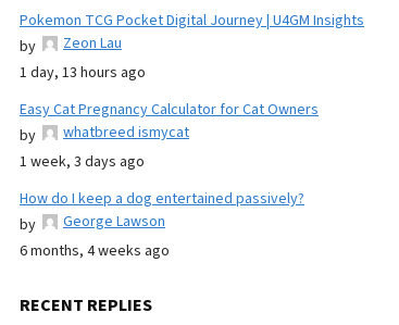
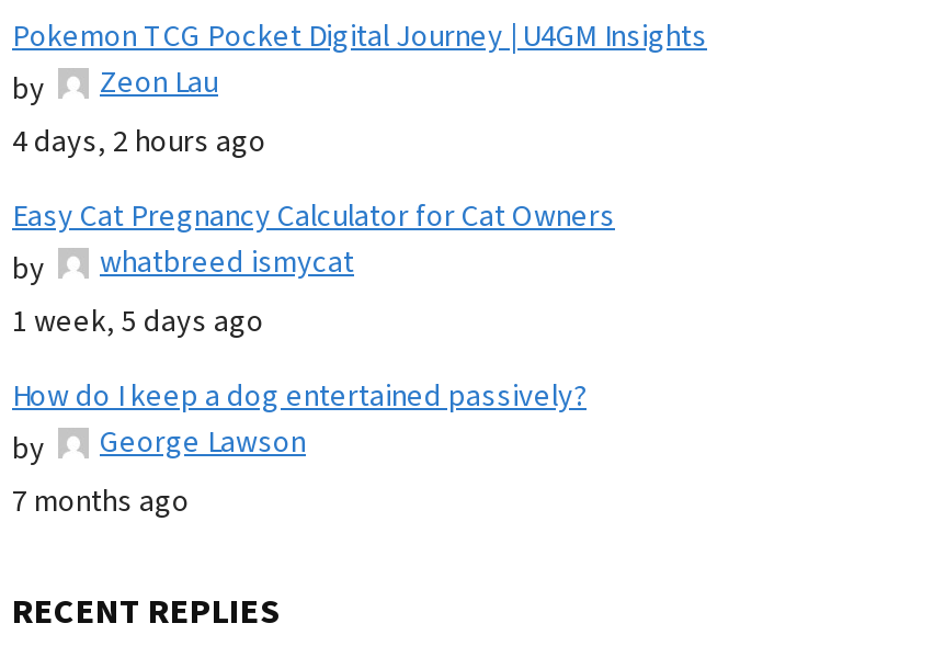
- 1 day, 13 hours ago
+ 4 days, 2 hours ago

- 1 week, 3 days ago
+ 1 week, 5 days ago

- 6 months, 4 weeks ago
+ 7 months ago
